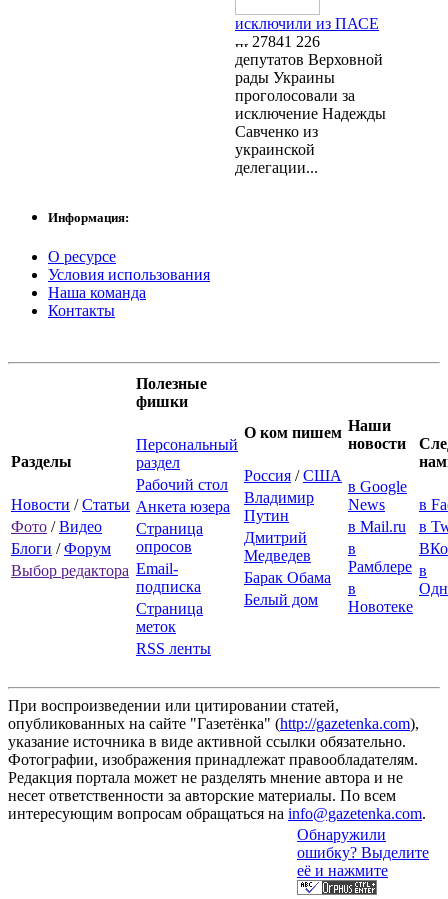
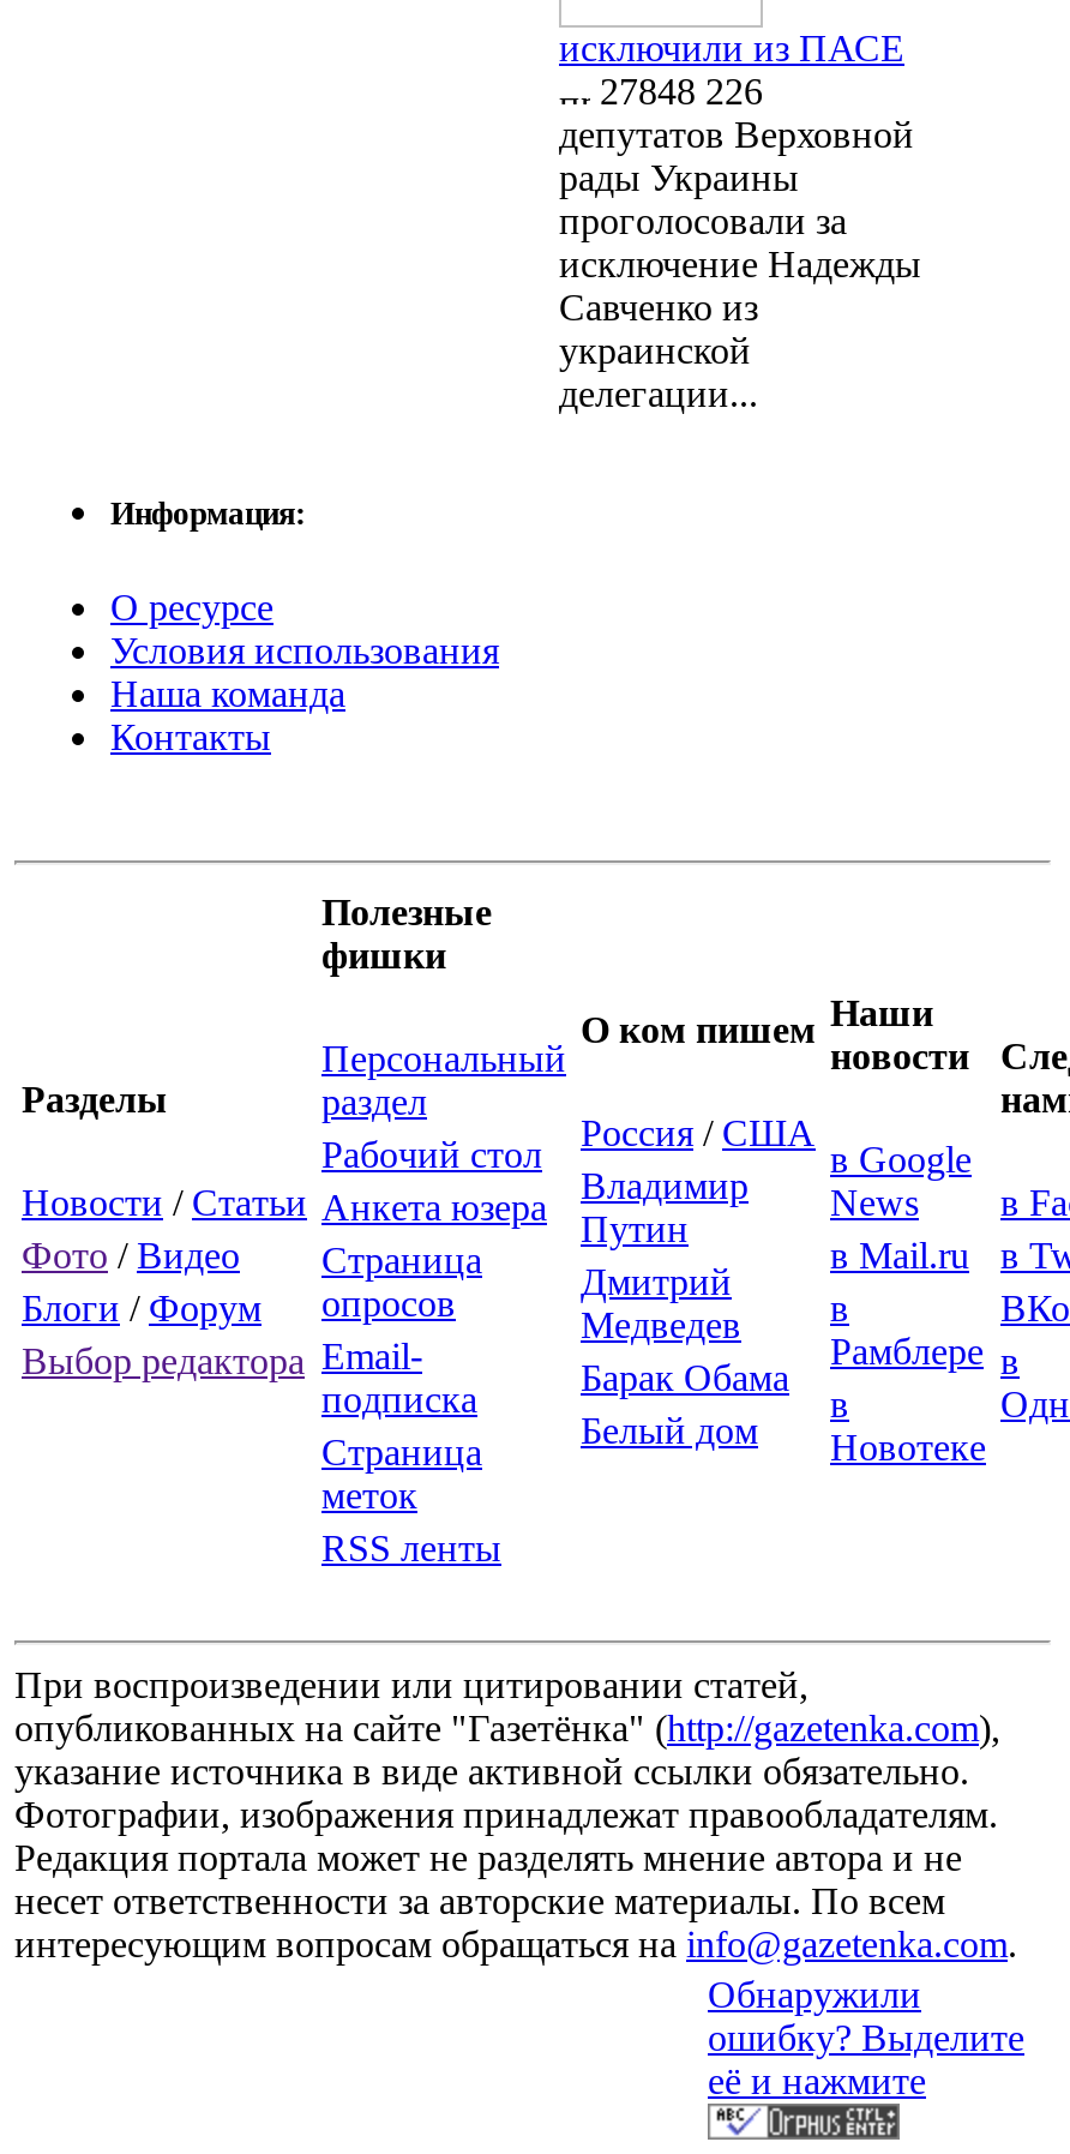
- 27841 226
+ 27848 226
